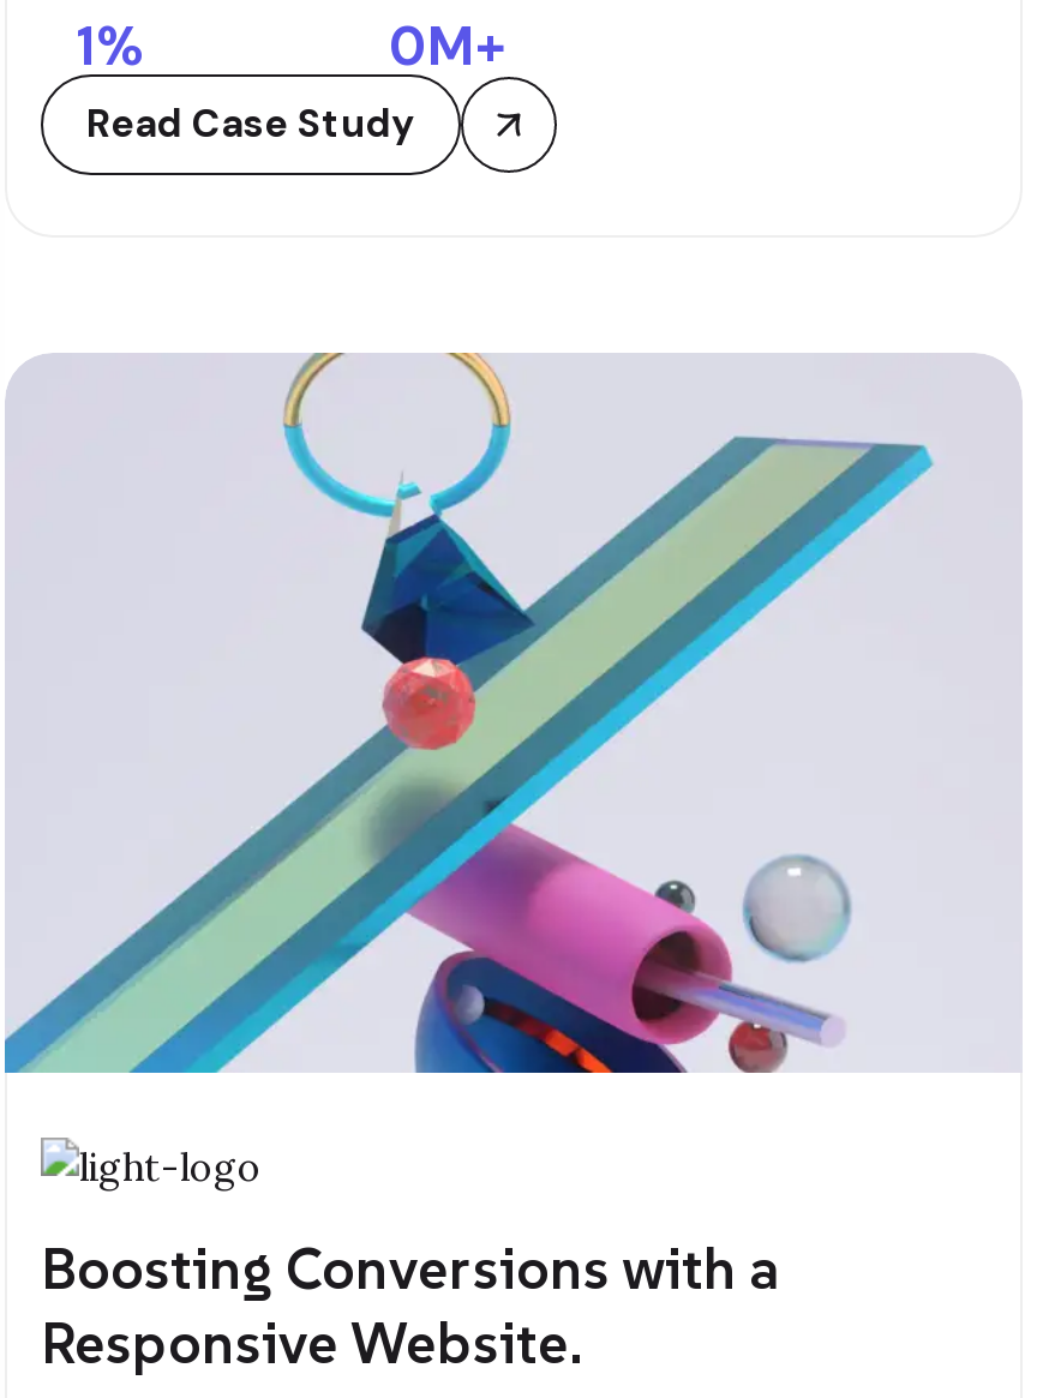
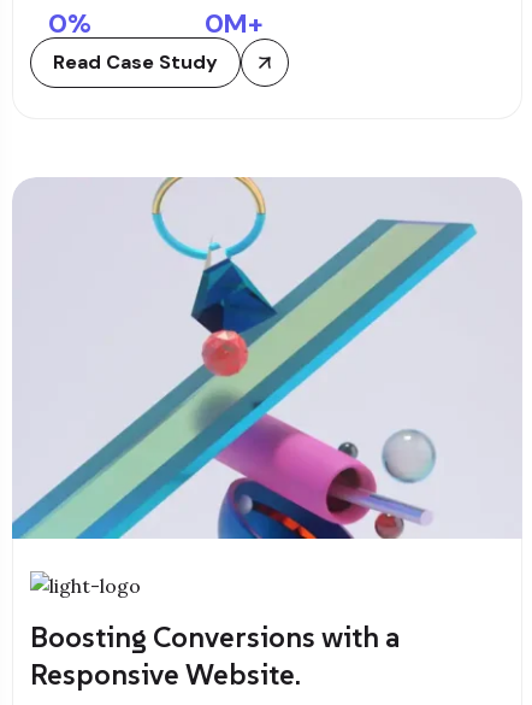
- 1%
+ 0%
